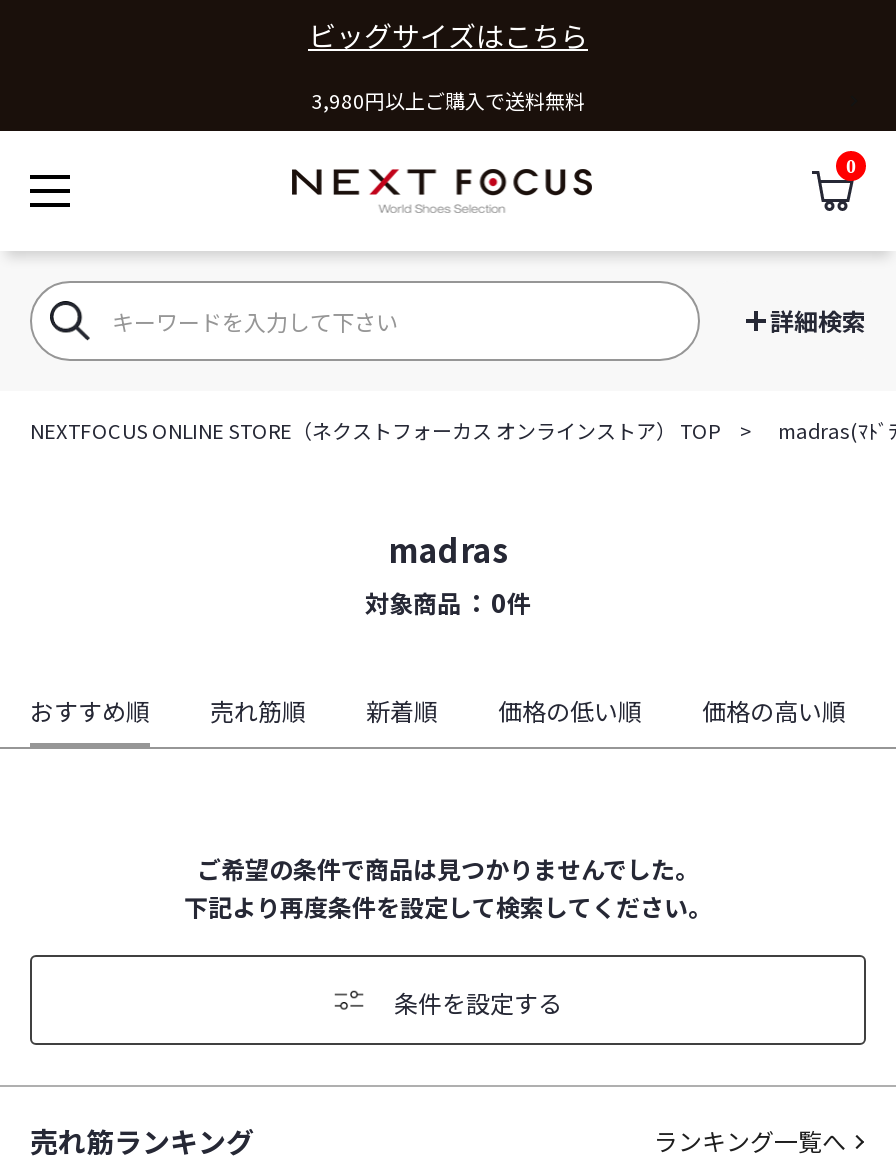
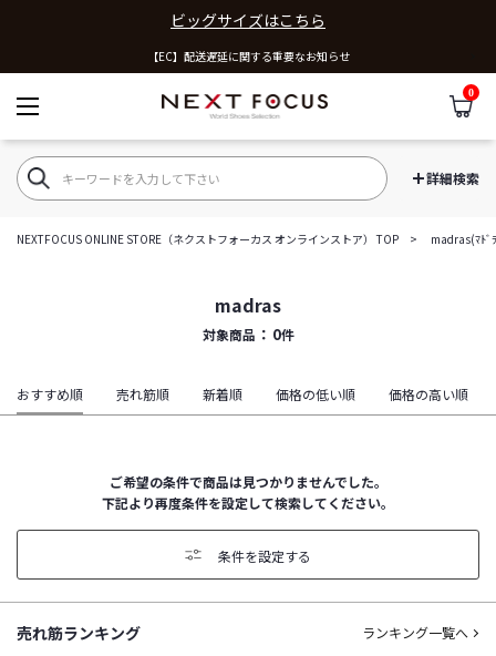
- 3,980円以上ご購入で送料無料
+ 【EC】配送遅延に関する重要なお知らせ
